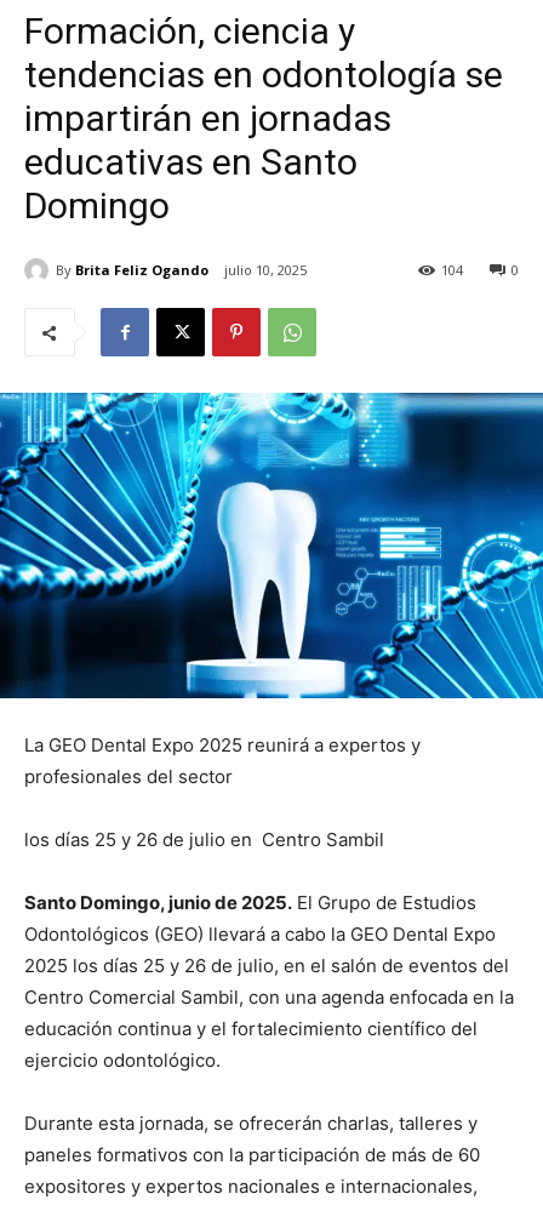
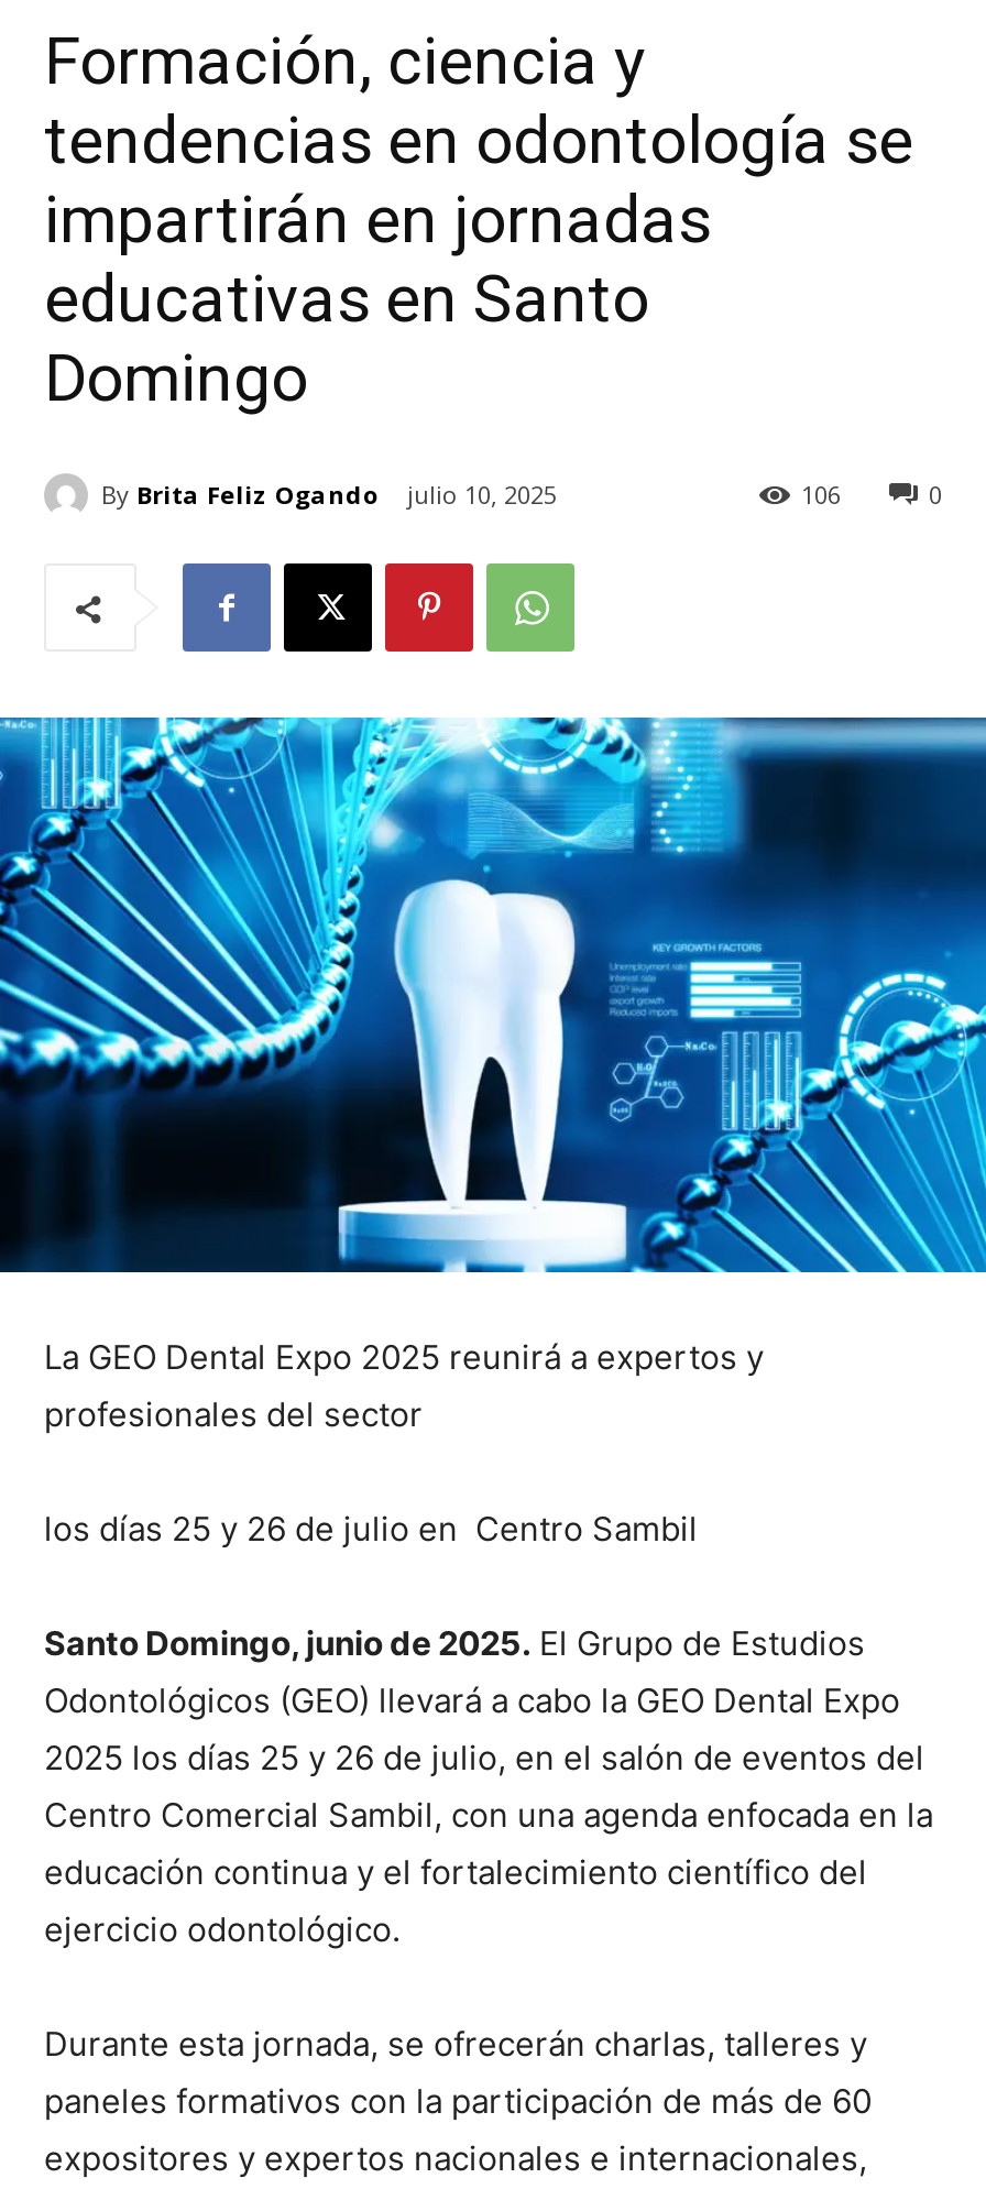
- 104
+ 106
